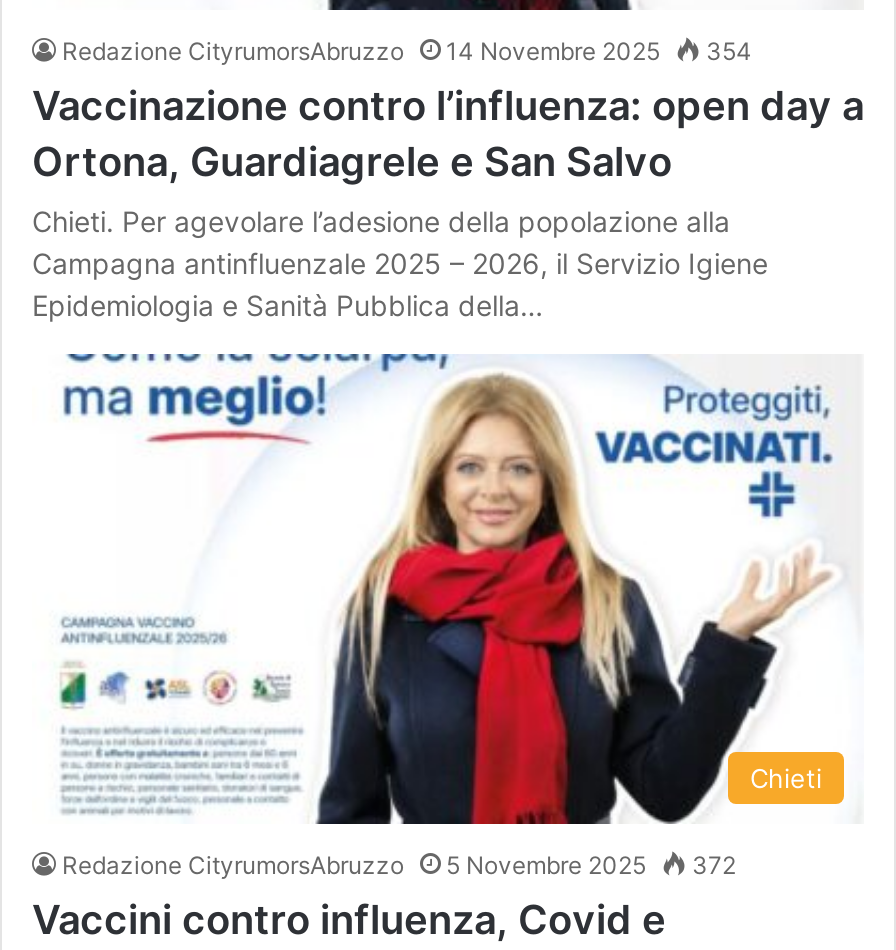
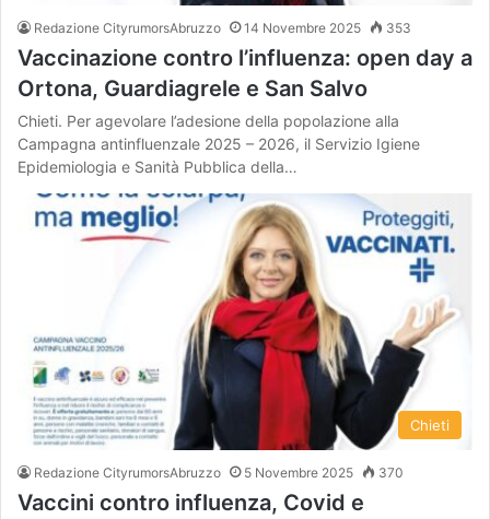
- Redazione CityrumorsAbruzzo 14 Novembre 2025 354
+ Redazione CityrumorsAbruzzo 14 Novembre 2025 353

- Redazione CityrumorsAbruzzo 5 Novembre 2025 372
+ Redazione CityrumorsAbruzzo 5 Novembre 2025 370
